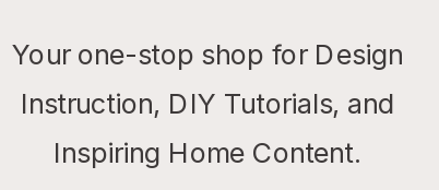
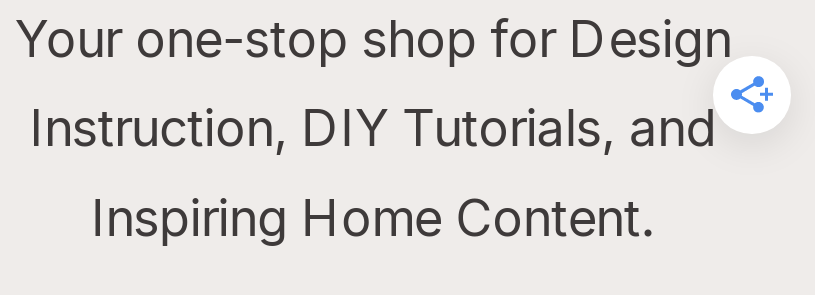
+ [image]
